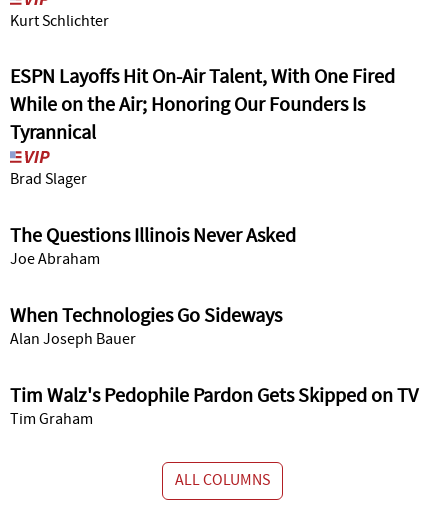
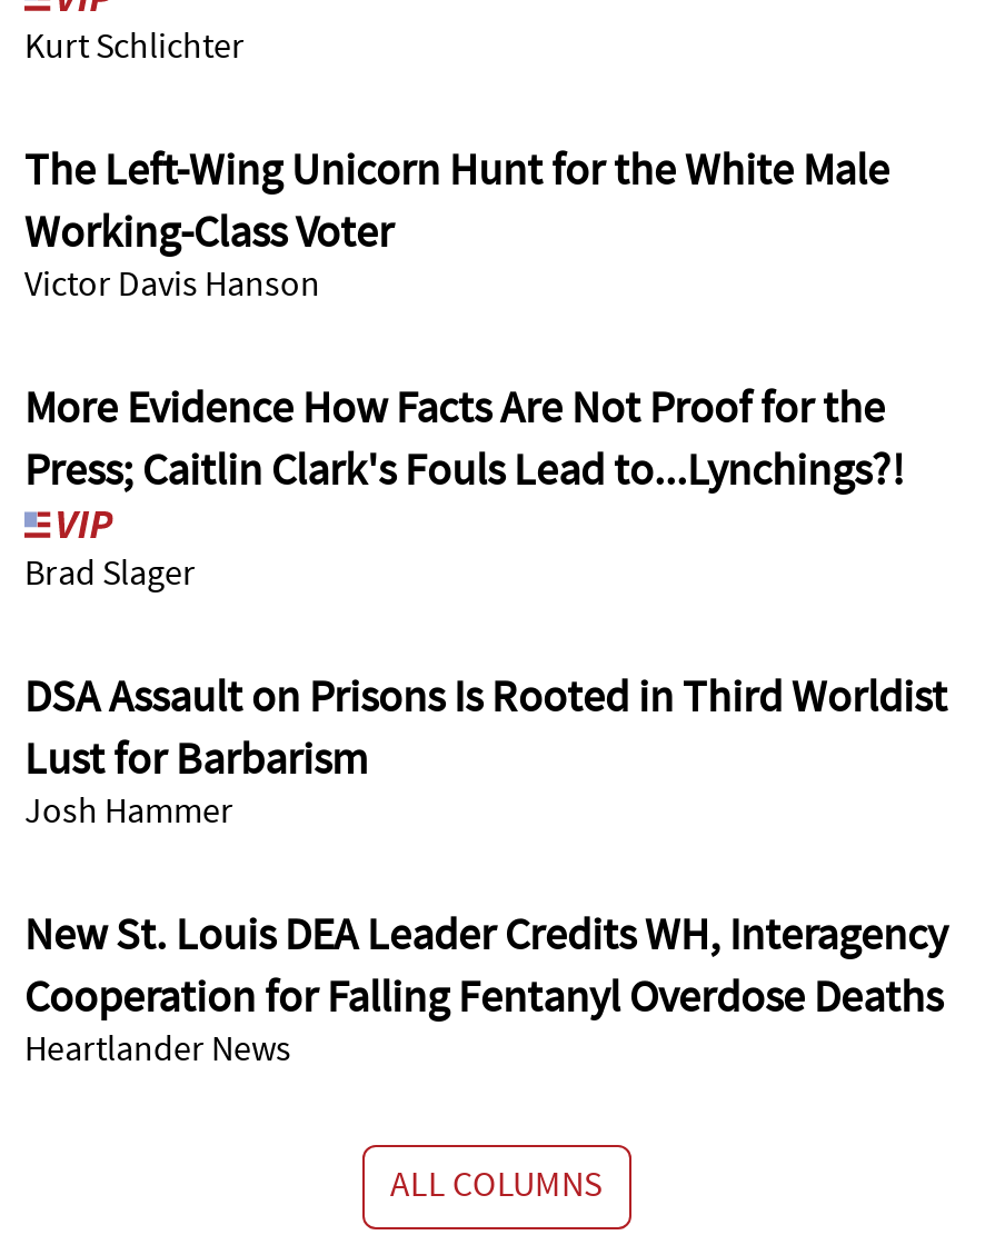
- ESPN Layoffs Hit On-Air Talent, With One Fired
- While on the Air; Honoring Our Founders Is
- Tyrannical
+ The Left-Wing Unicorn Hunt for the White Male
+ Working-Class Voter
+ Victor Davis Hanson
+ More Evidence How Facts Are Not Proof for the
+ Press; Caitlin Clark's Fouls Lead to...Lynchings?!

moved down: Brad Slager

- The Questions Illinois Never Asked
- Joe Abraham
- When Technologies Go Sideways
- Alan Joseph Bauer
- Tim Walz's Pedophile Pardon Gets Skipped on TV
- Tim Graham
+ DSA Assault on Prisons Is Rooted in Third Worldist
+ Lust for Barbarism
+ Josh Hammer
+ New St. Louis DEA Leader Credits WH, Interagency
+ Cooperation for Falling Fentanyl Overdose Deaths
+ Heartlander News
